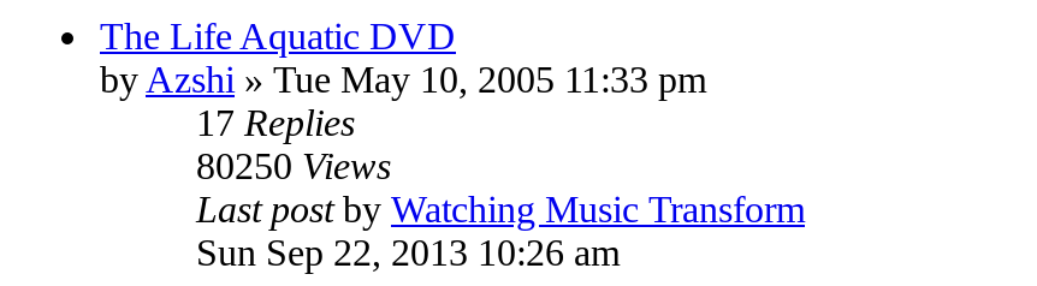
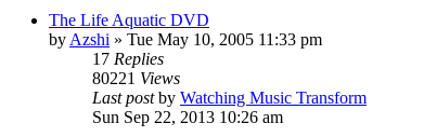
- 80250 Views
+ 80221 Views
